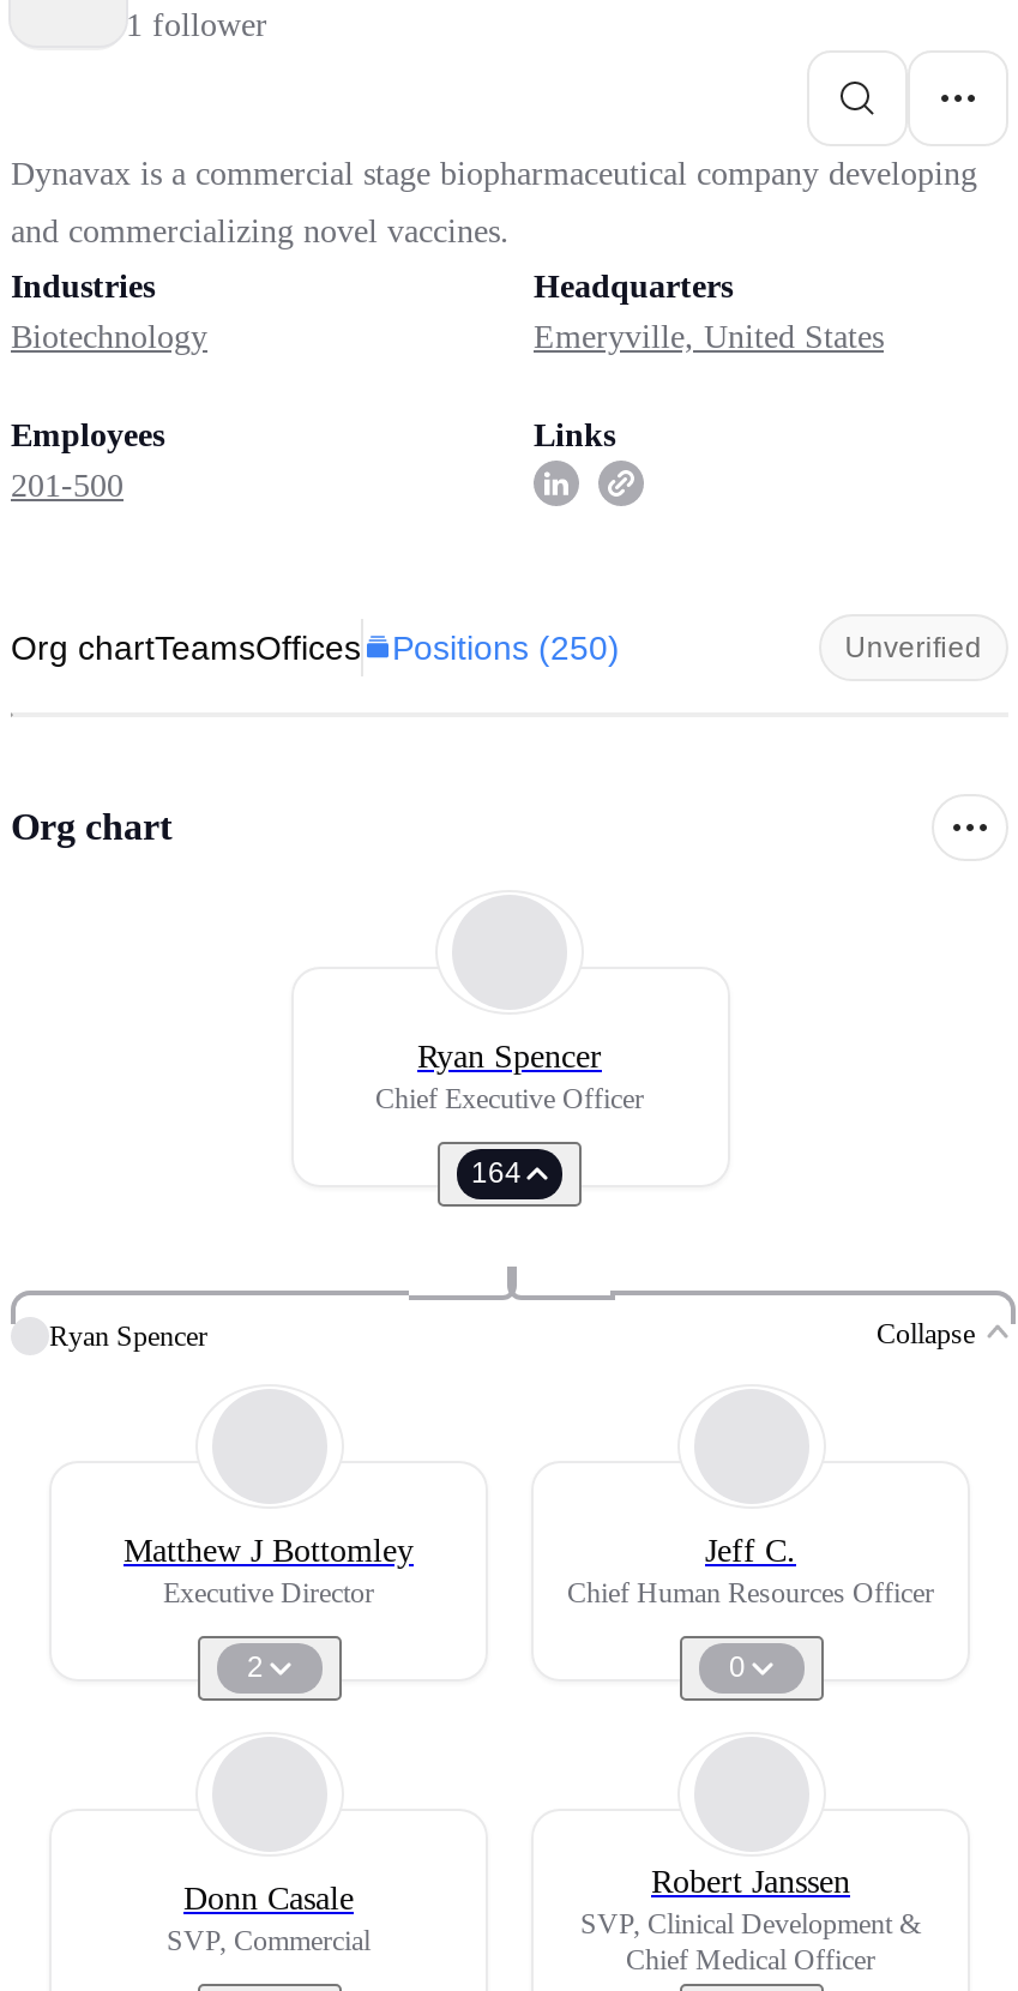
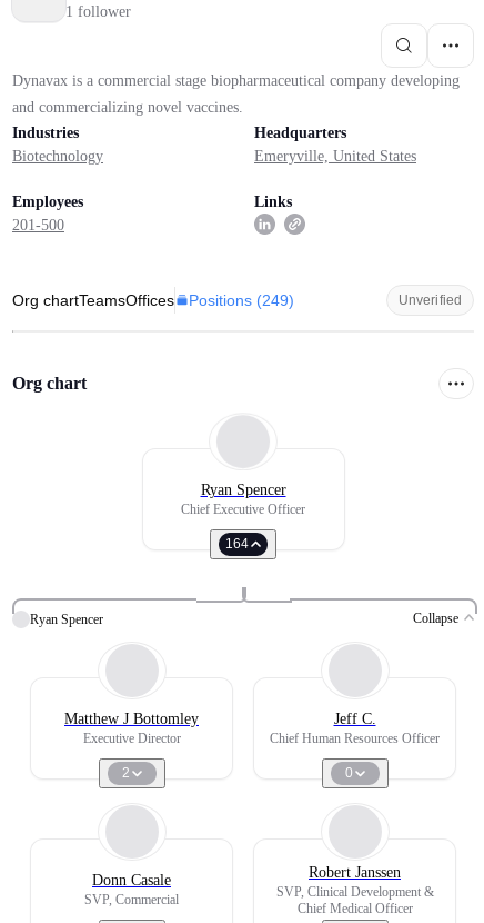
- Org chartTeamsOffices Positions (250)
+ Org chartTeamsOffices Positions (249)
